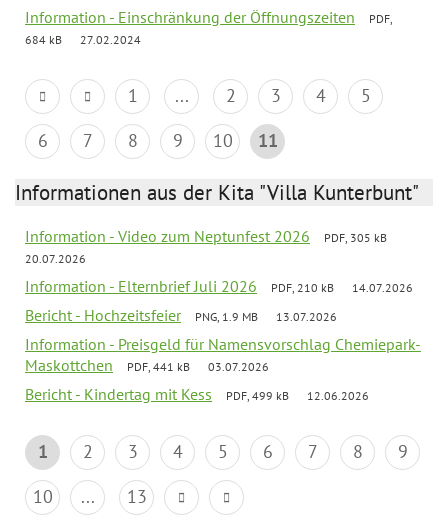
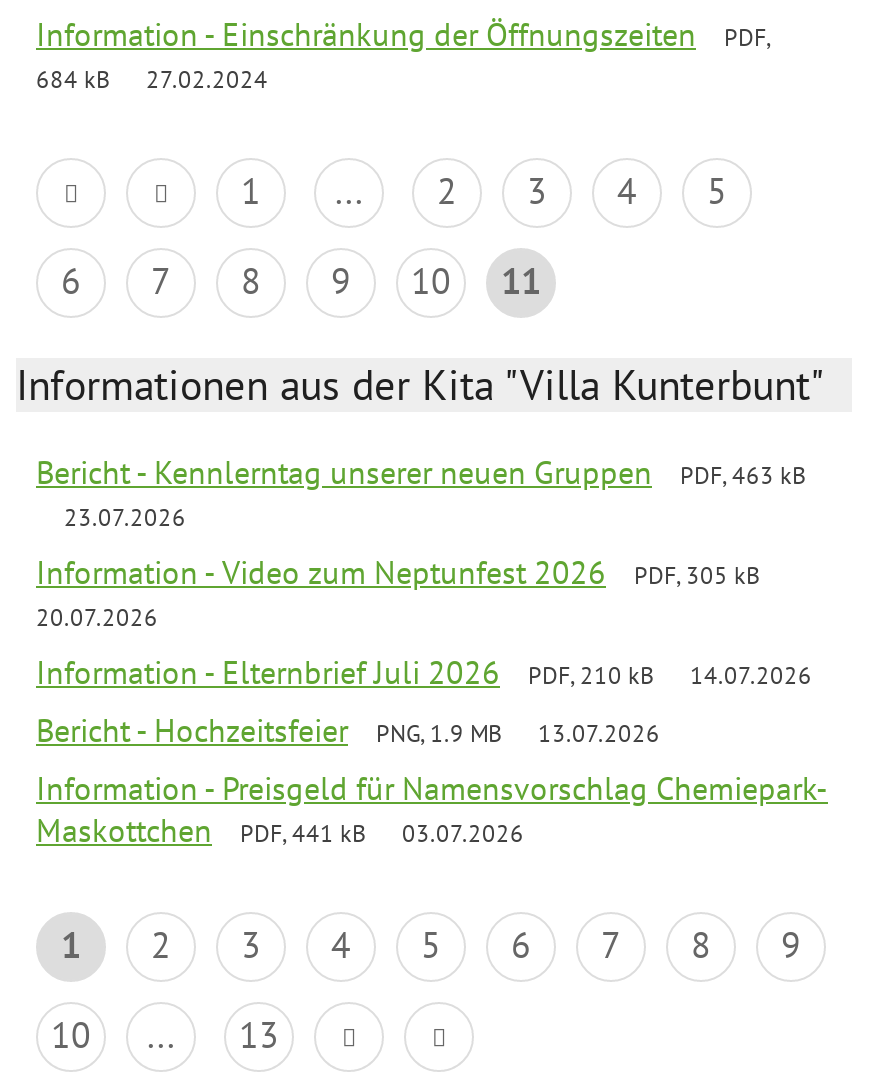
+ Bericht - Kennlerntag unserer neuen Gruppen
+ PDF, 463 kB
+ 23.07.2026

moved down: Information - Video zum Neptunfest 2026 | PDF, 305 kB | 20.07.2026 | ... | PDF, 441 kB | 03.07.2026

- Bericht - Kindertag mit Kess
- PDF, 499 kB
- 12.06.2026
